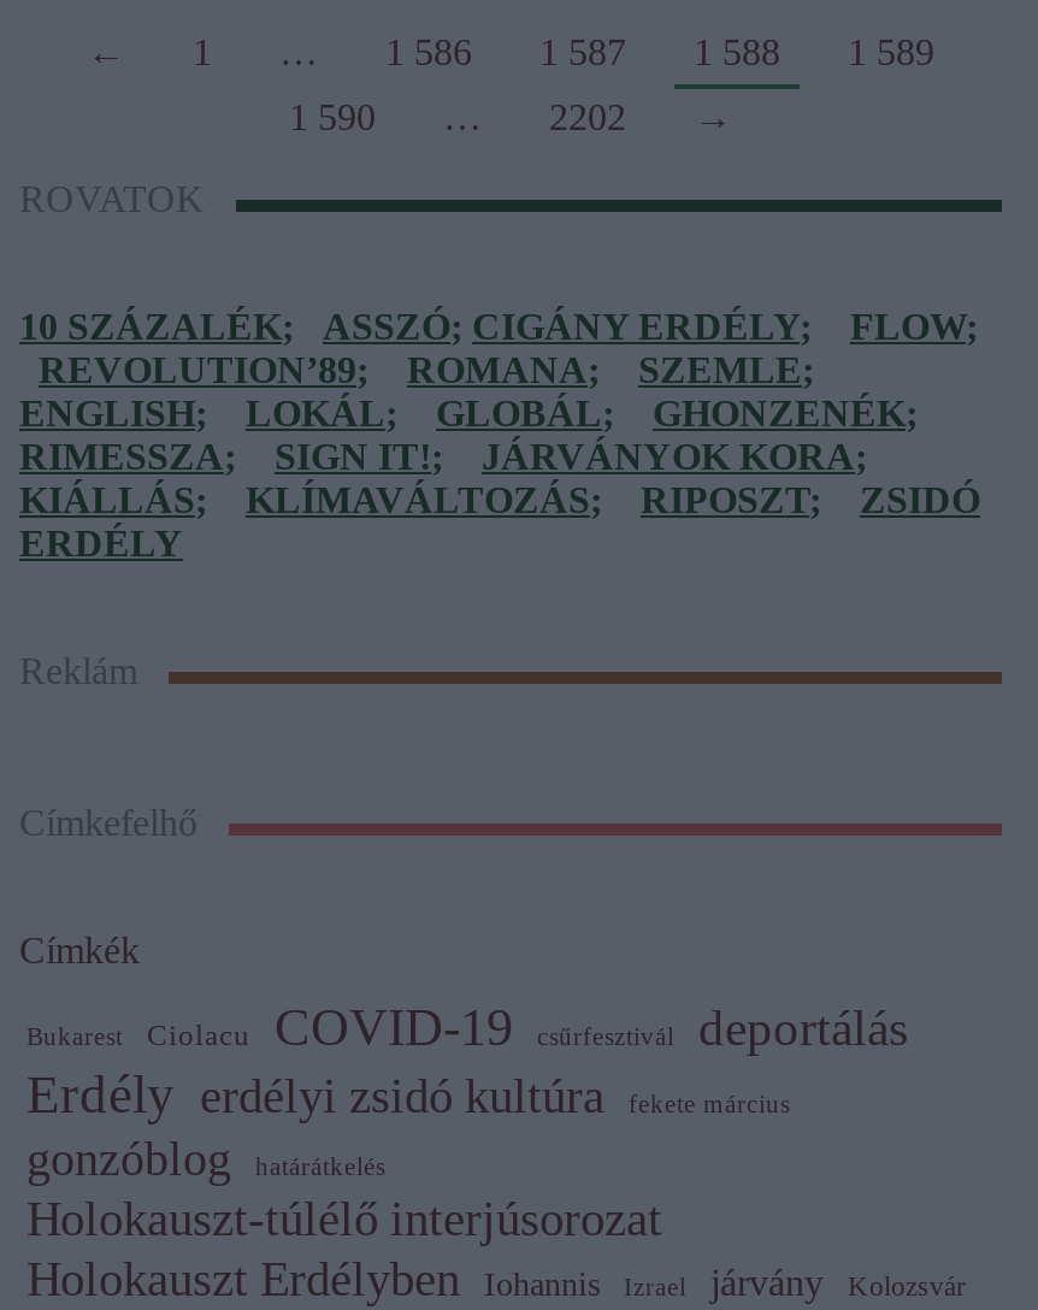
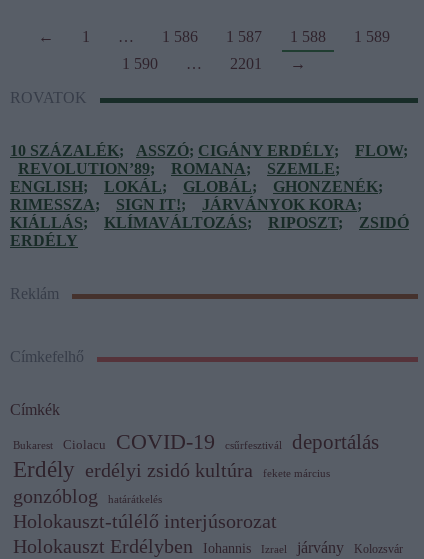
- 2202
+ 2201
